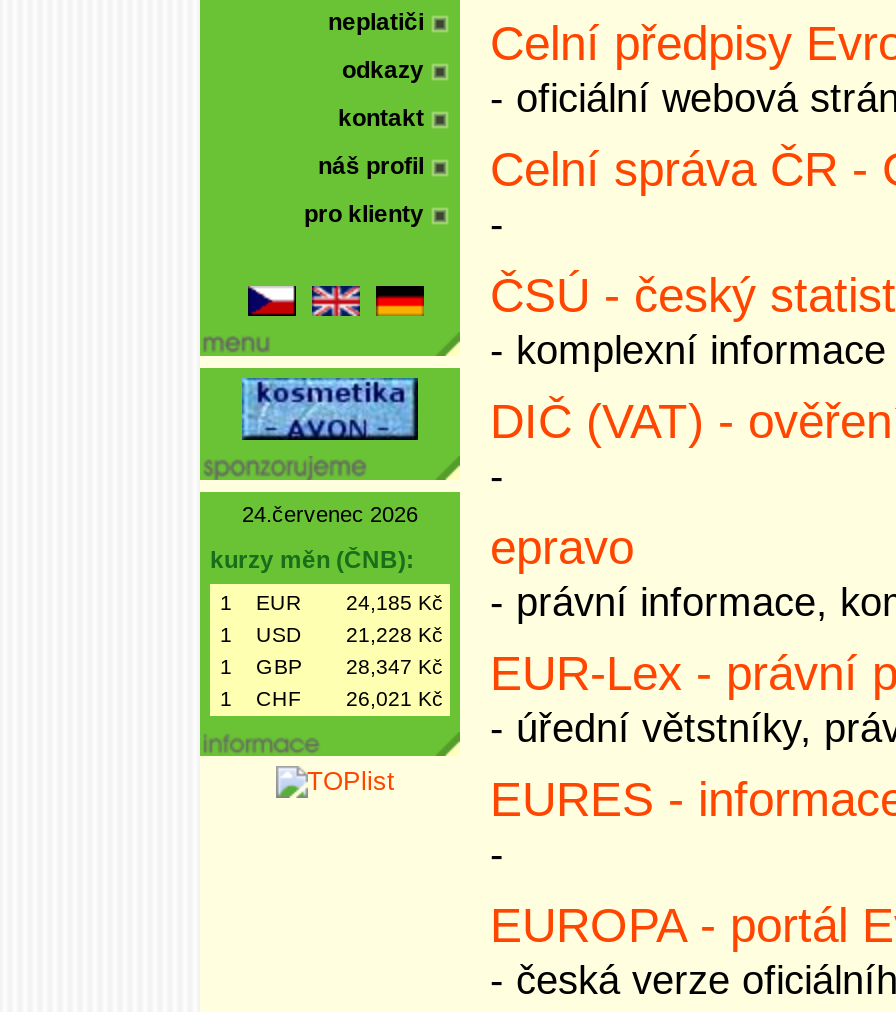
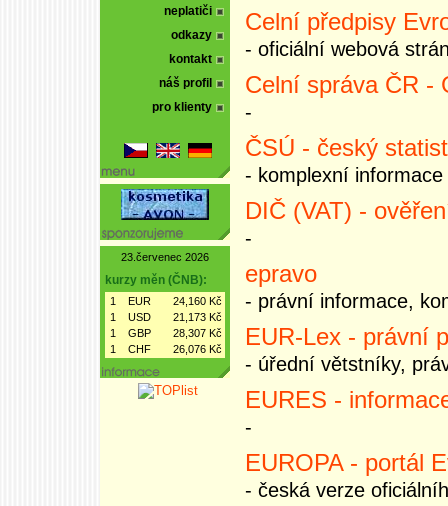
- 24.červenec 2026
+ 23.červenec 2026

- 24,185 Kč
+ 24,160 Kč

- 1 USD 21,228 Kč
+ 1 USD 21,173 Kč

- 28,347 Kč
+ 28,307 Kč

- 26,021 Kč
+ 26,076 Kč
